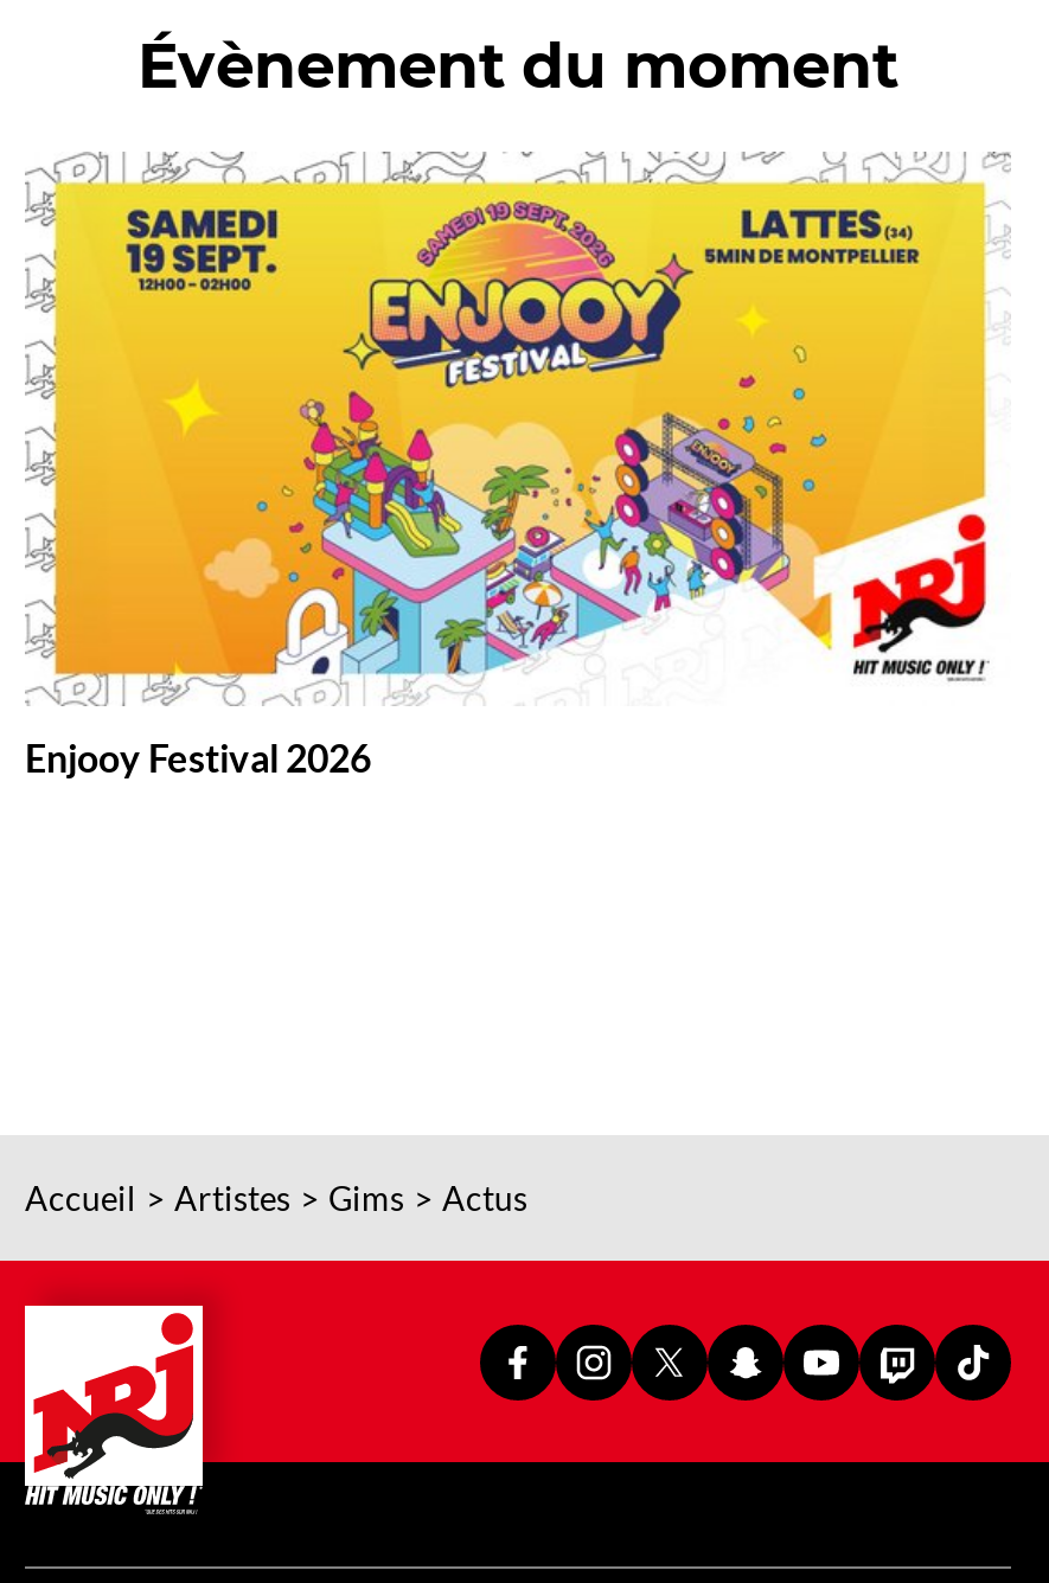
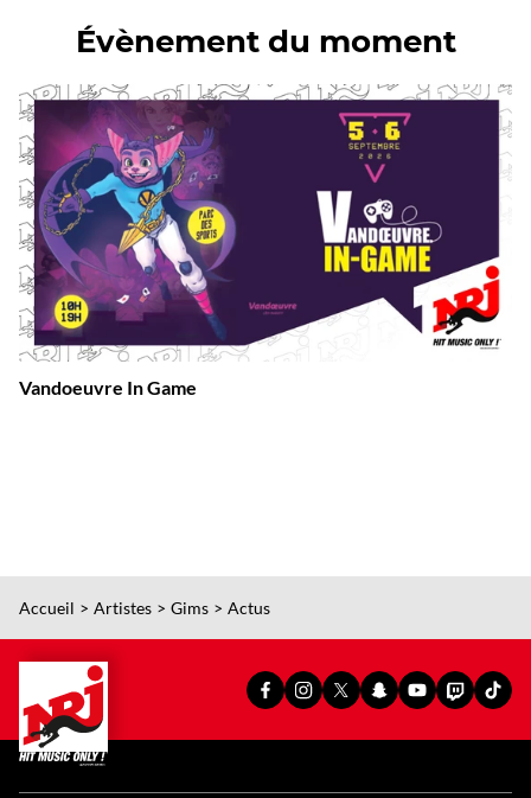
- [image]
- Enjooy Festival 2026
+ [image]
+ Vandoeuvre In Game
